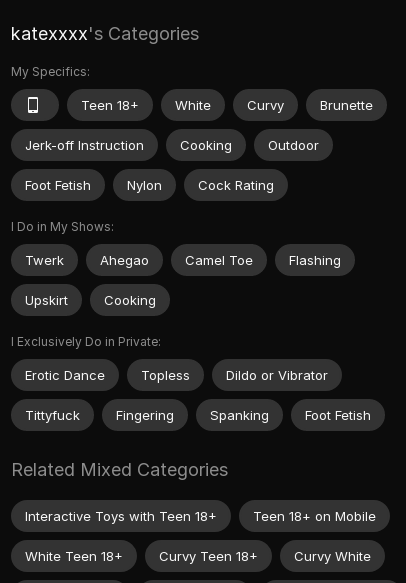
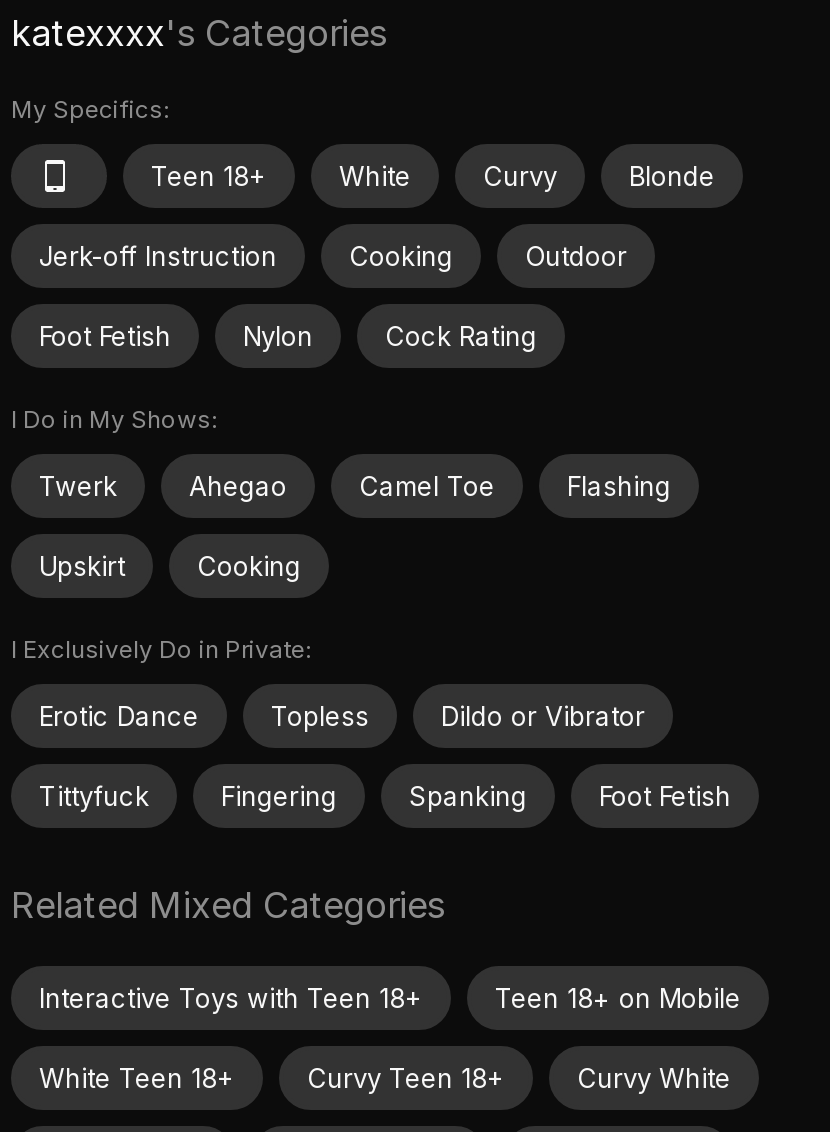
- Brunette
+ Blonde
